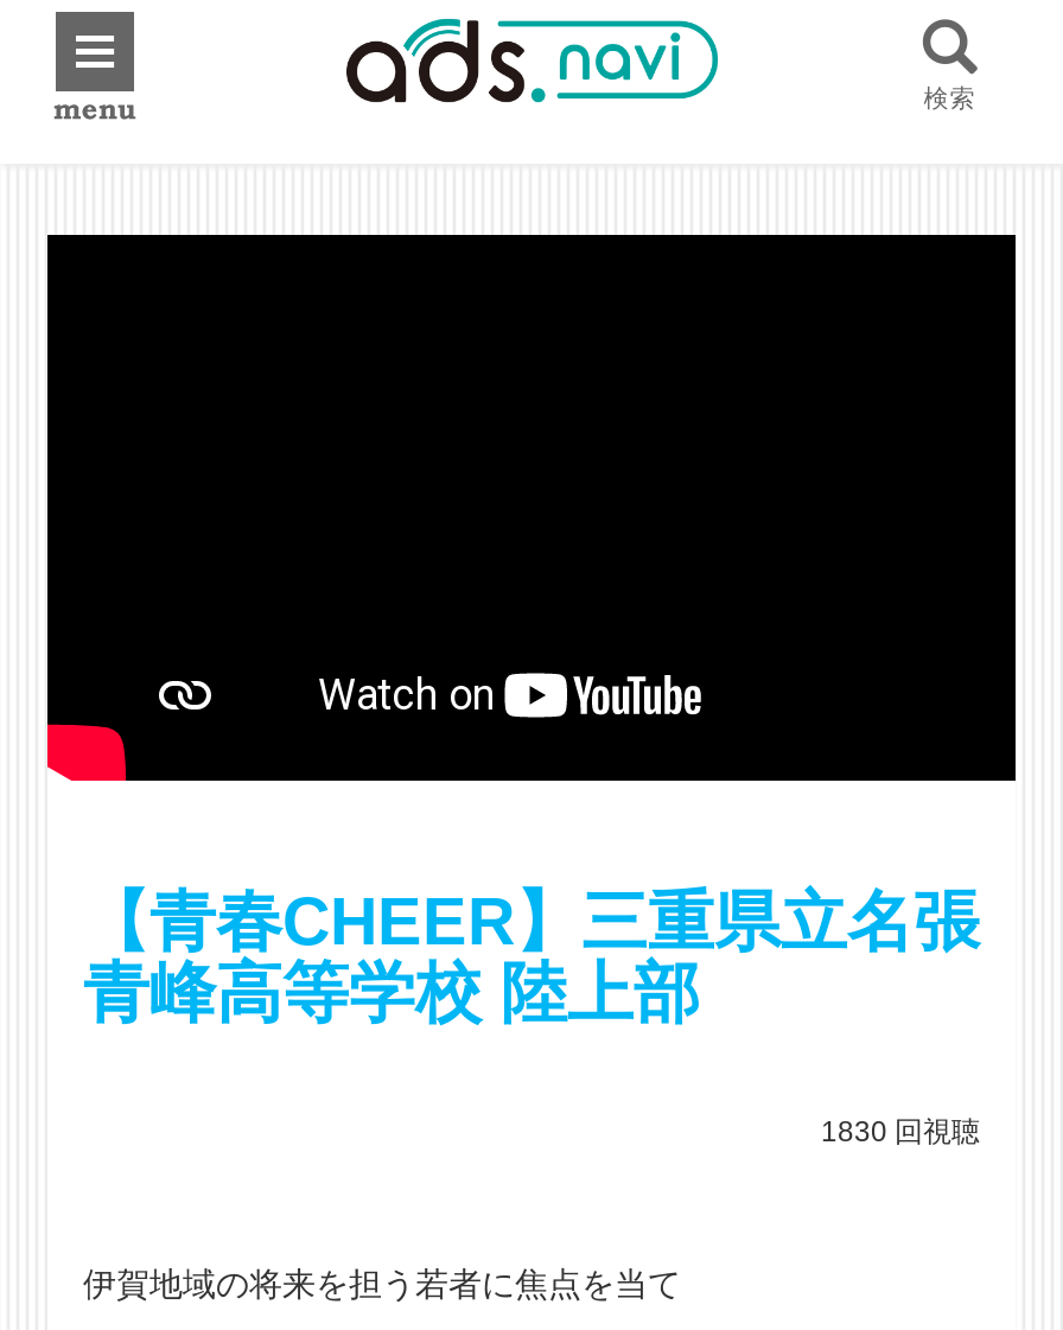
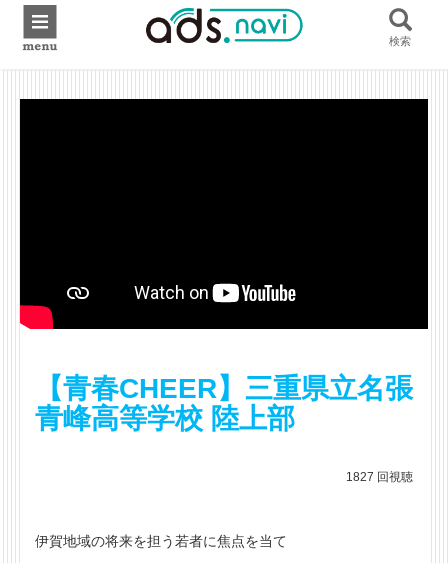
- 1830回視聴
+ 1827回視聴
